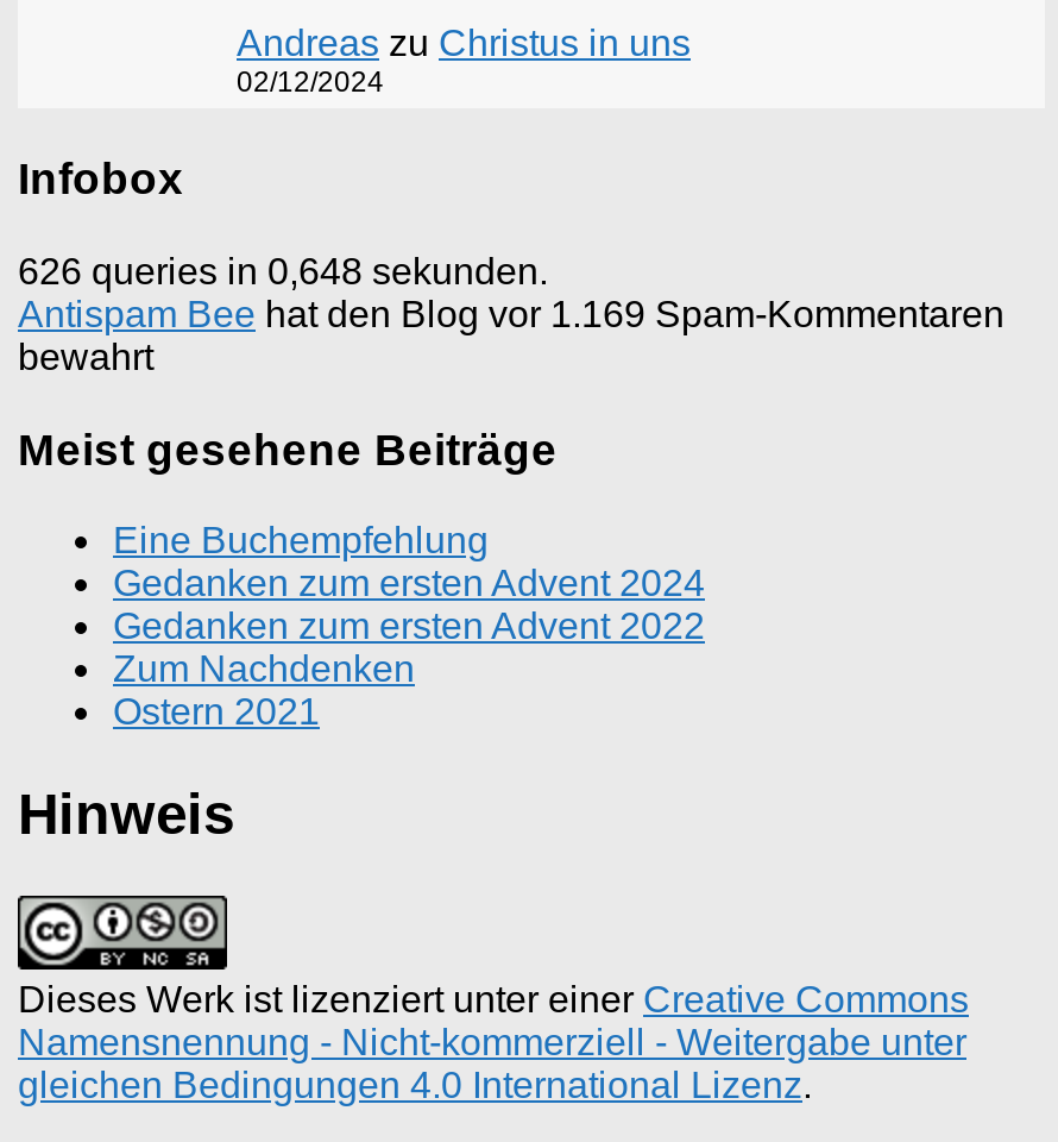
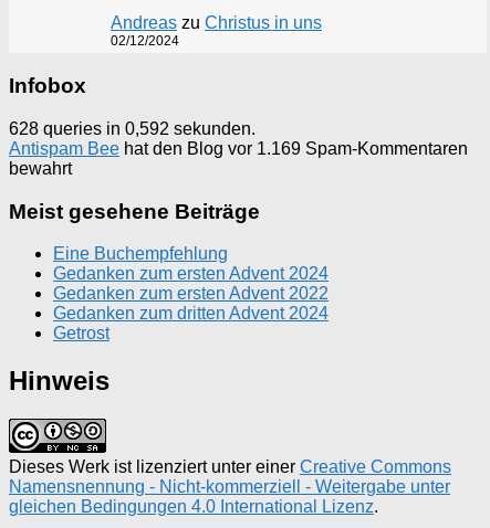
- 626 queries in 0,648 sekunden.
+ 628 queries in 0,592 sekunden.

- Zum Nachdenken
- Ostern 2021
+ Gedanken zum dritten Advent 2024
+ Getrost
